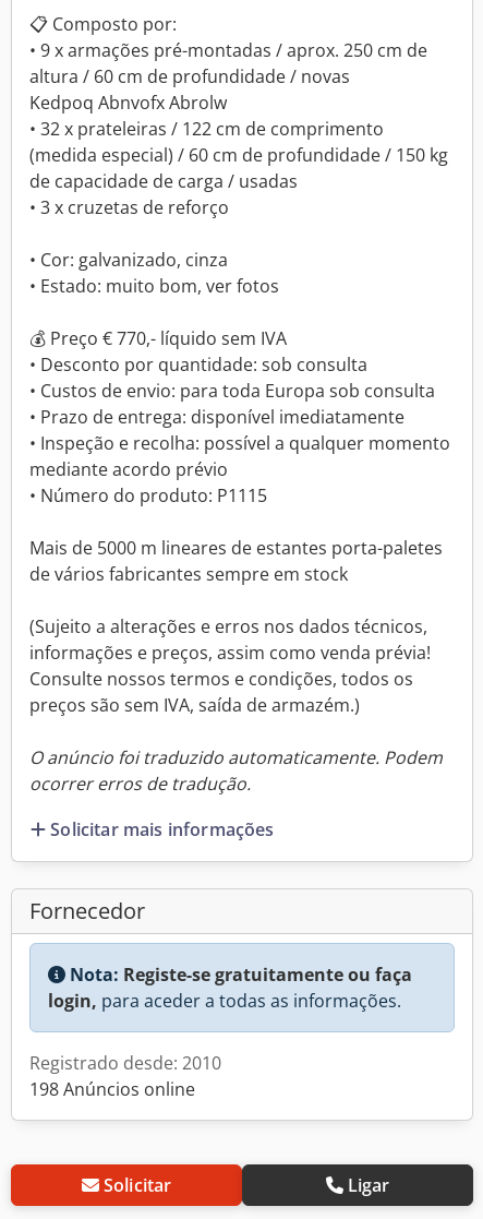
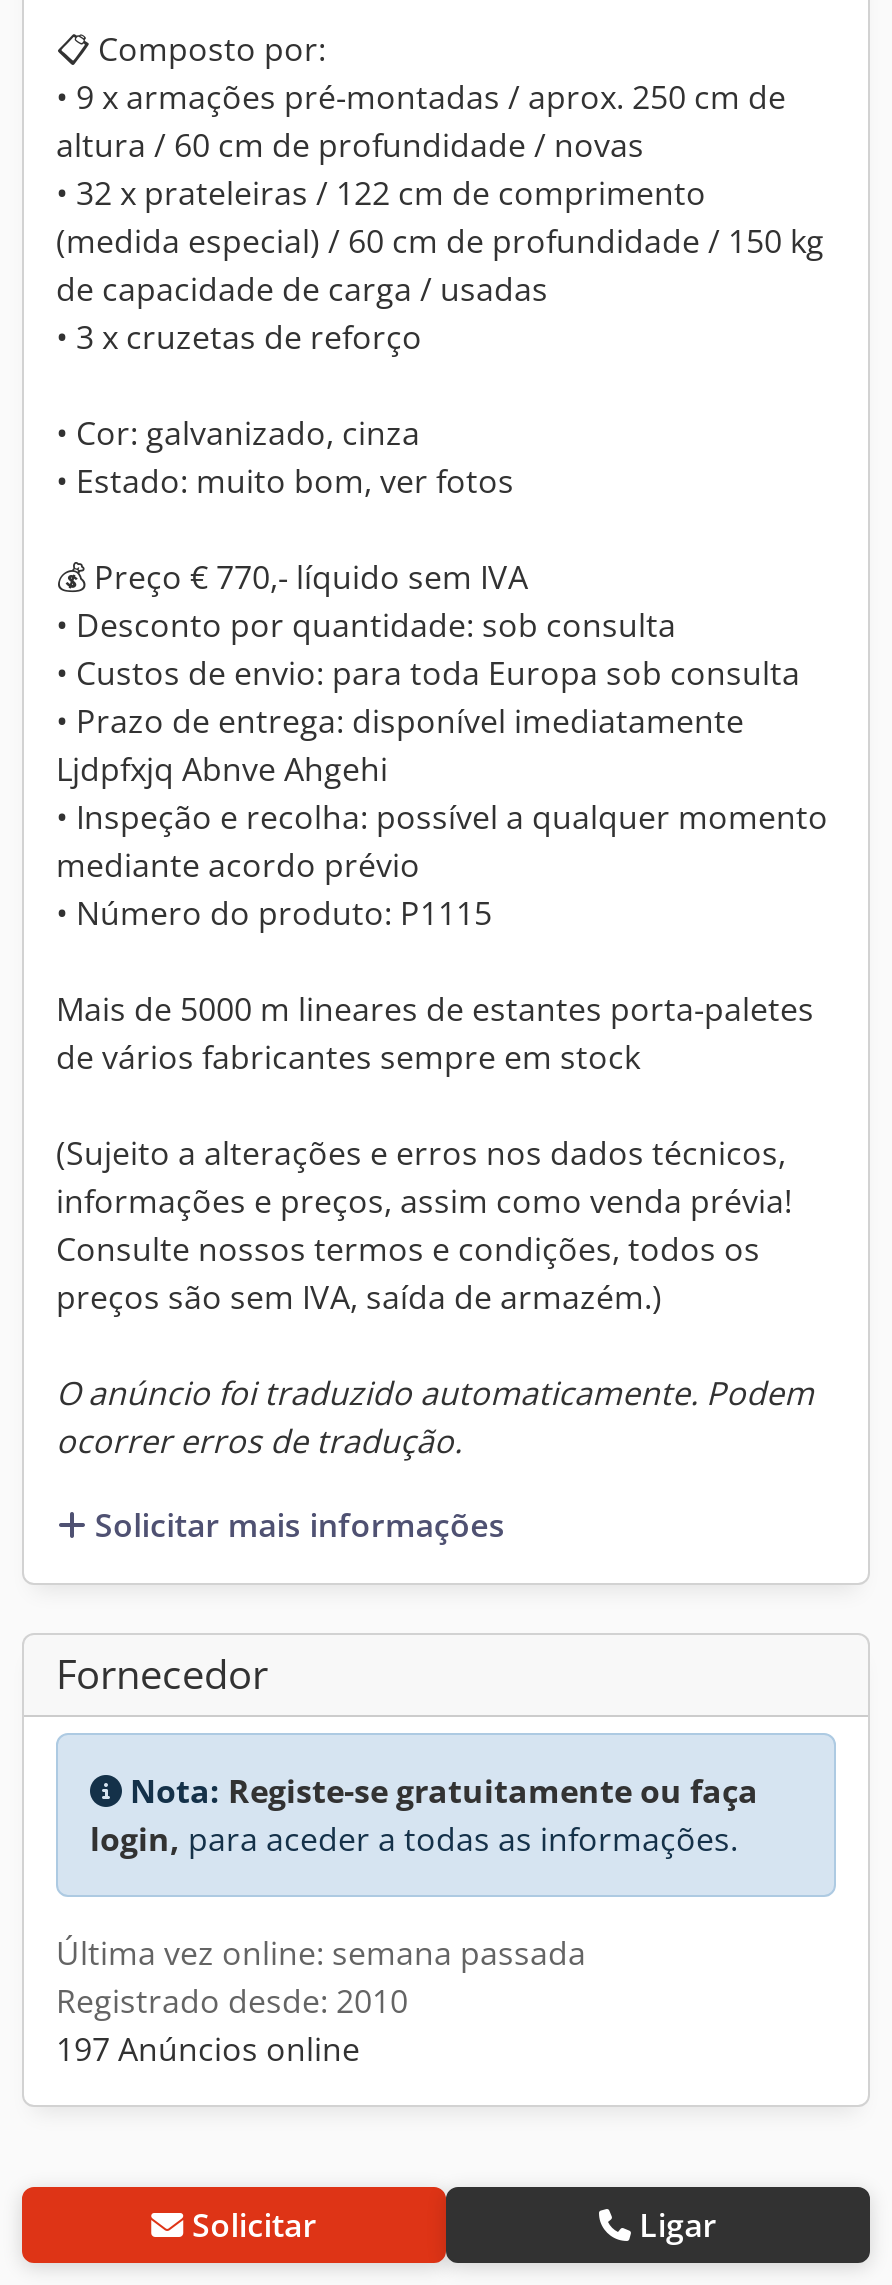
- Kedpoq Abnvofx Abrolw

moved up: • 32 x prateleiras / 122 cm de comprimento | (medida especial) / 60 cm de profundidade / 150 kg | de capacidade de carga / usadas | ... | • Custos de envio: para toda Europa sob consulta | • Prazo de entrega: disponível imediatamente

+ Ljdpfxjq Abnve Ahgehi

+ Última vez online: semana passada

- 198 Anúncios online
+ 197 Anúncios online
